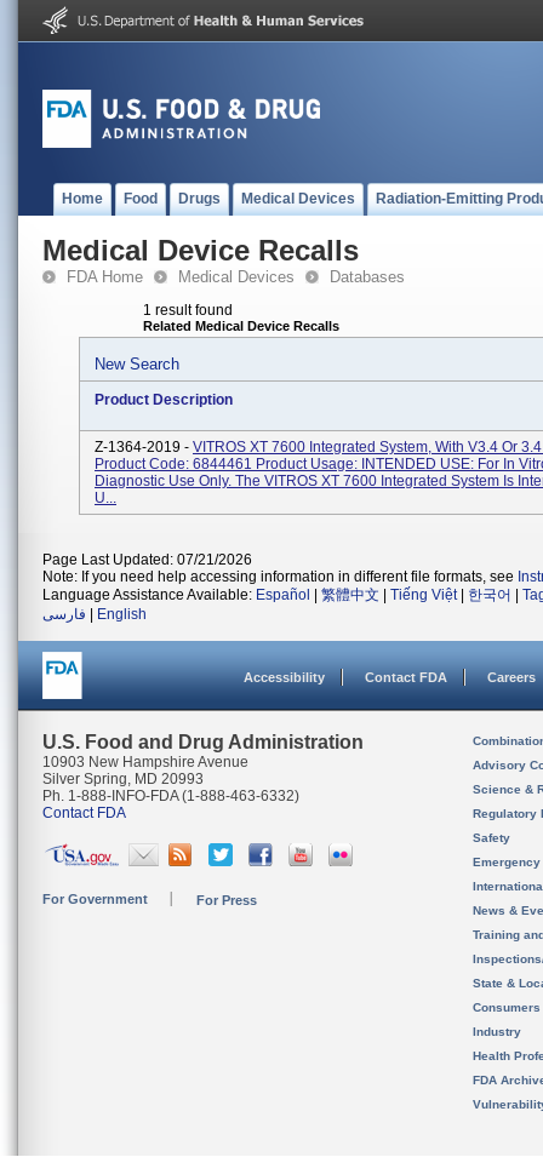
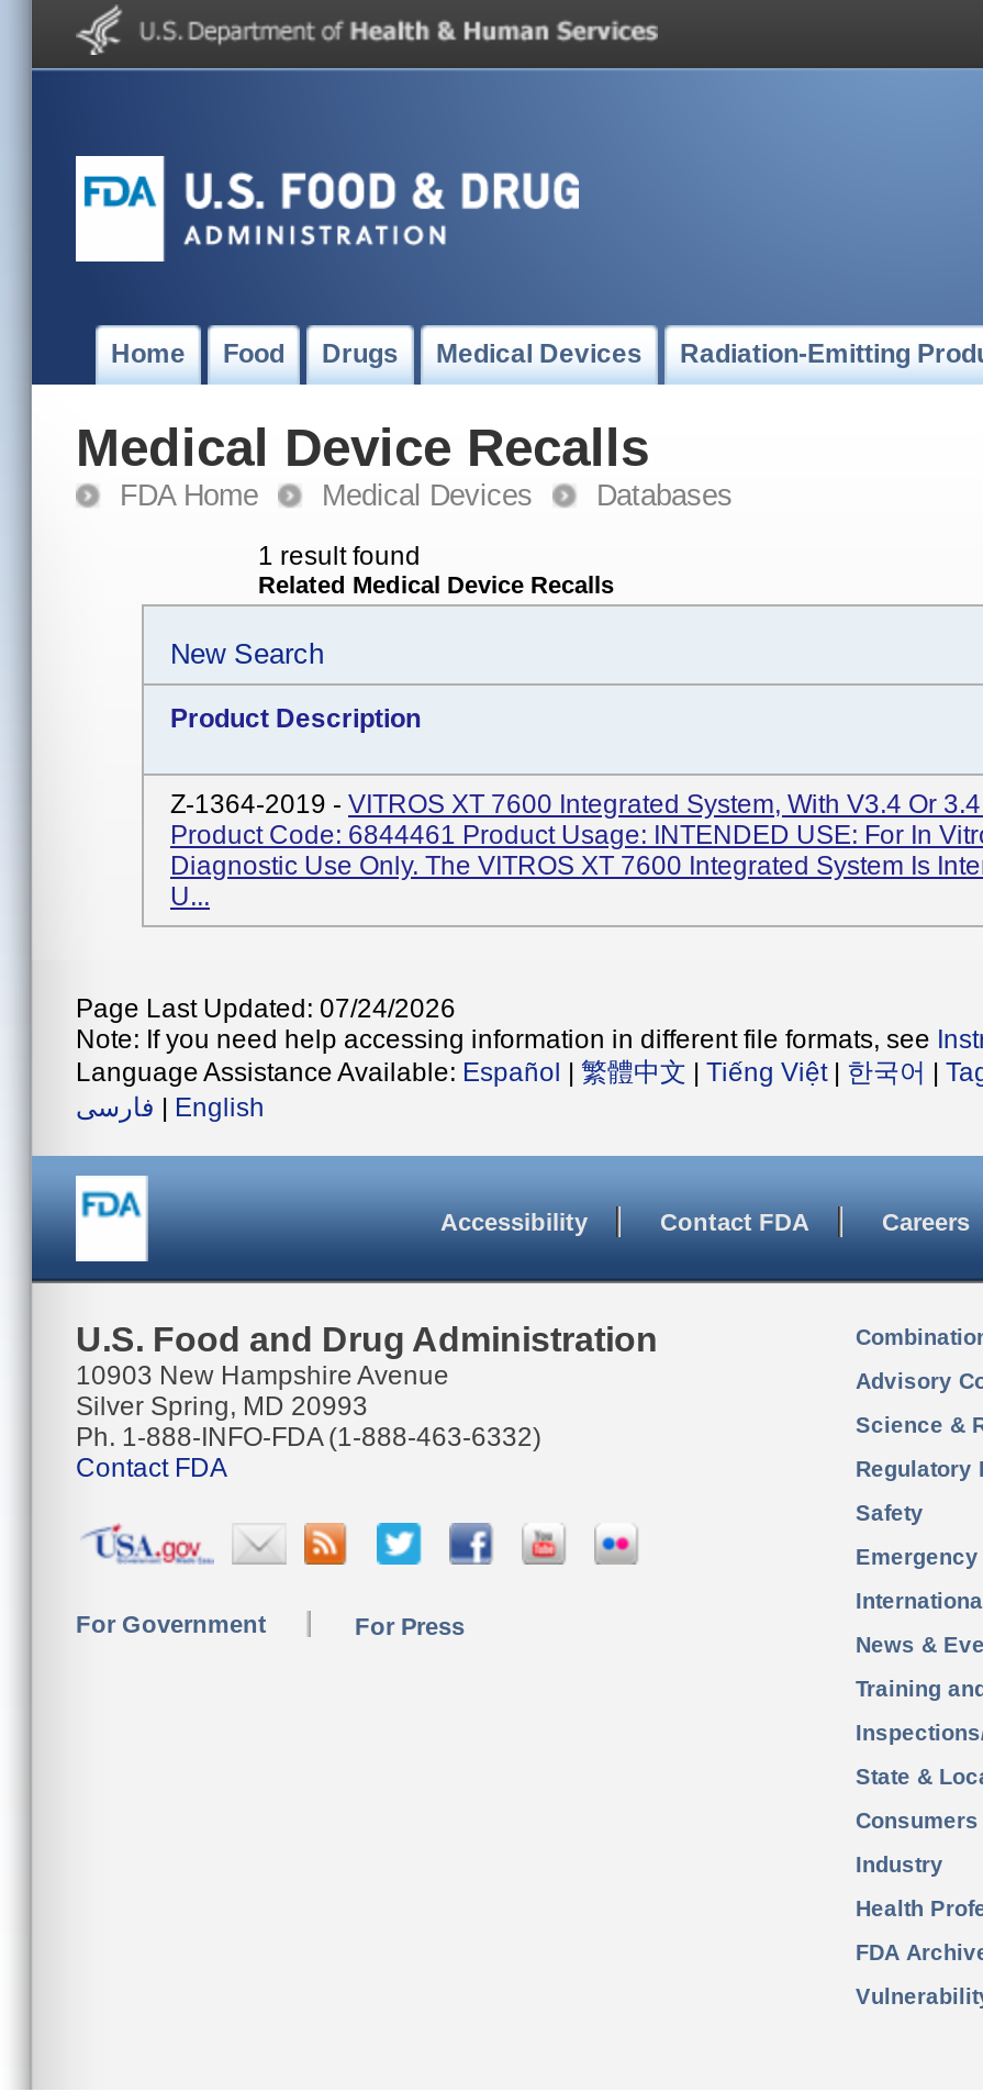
- Page Last Updated: 07/21/2026
+ Page Last Updated: 07/24/2026
